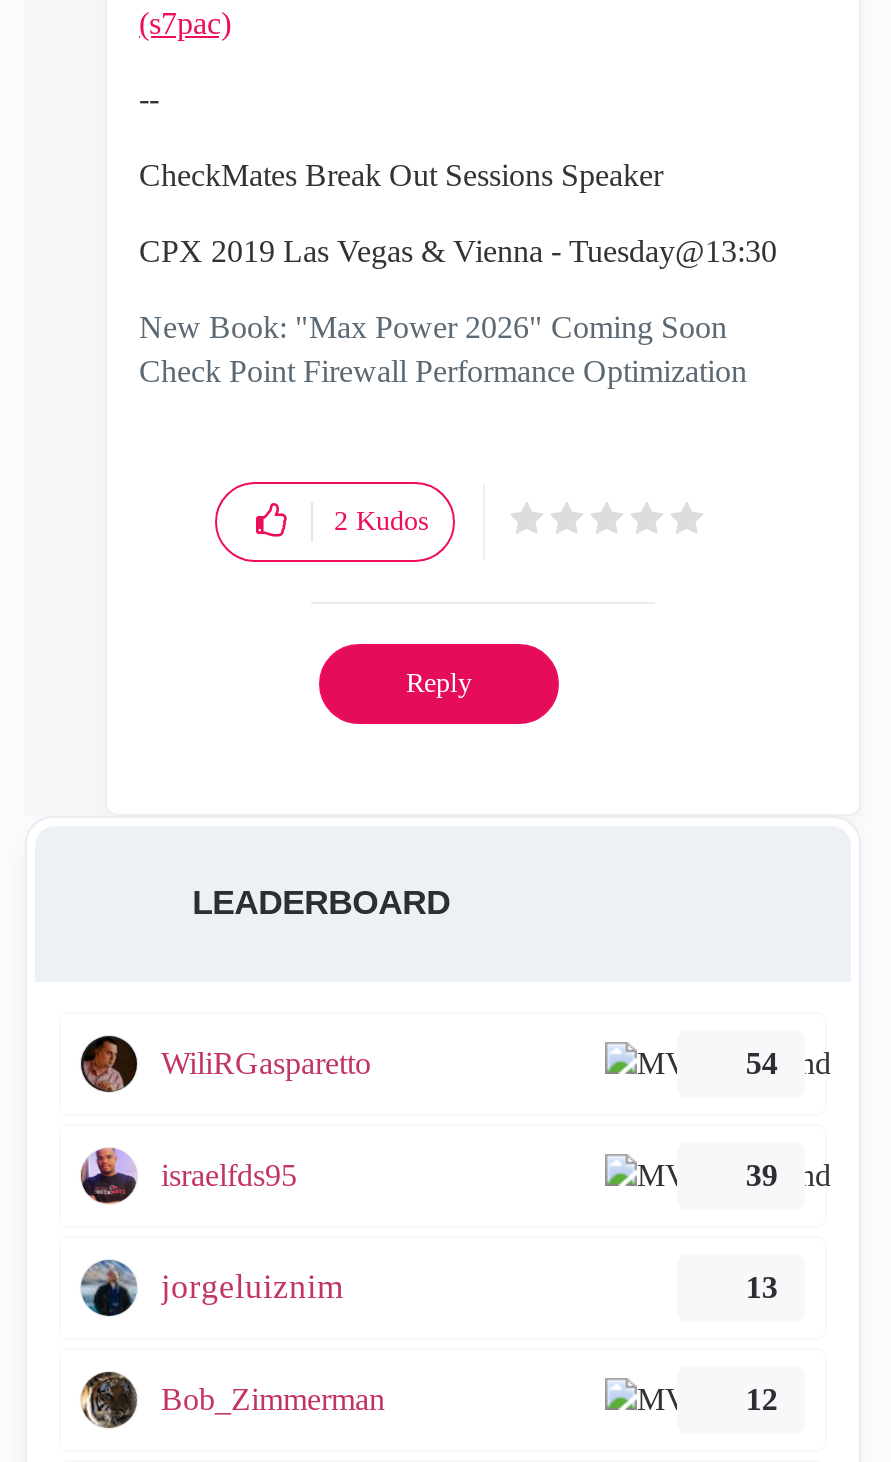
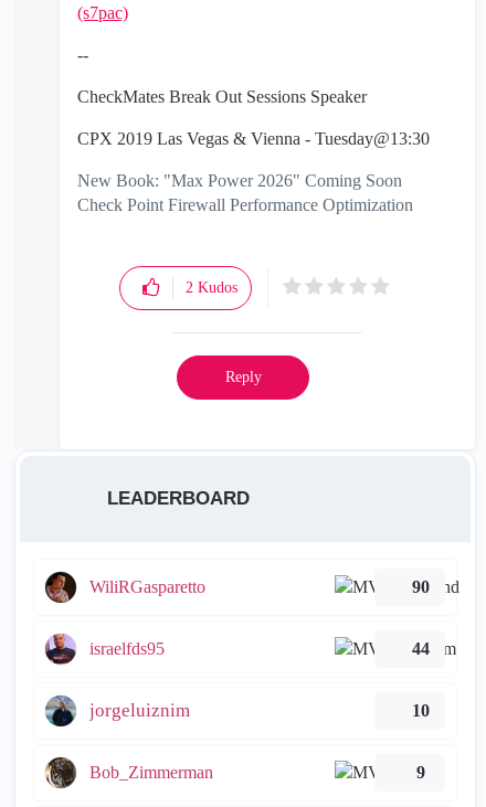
- 54
+ 90

- 39
+ 44

- 13
+ 10

- 12
+ 9
